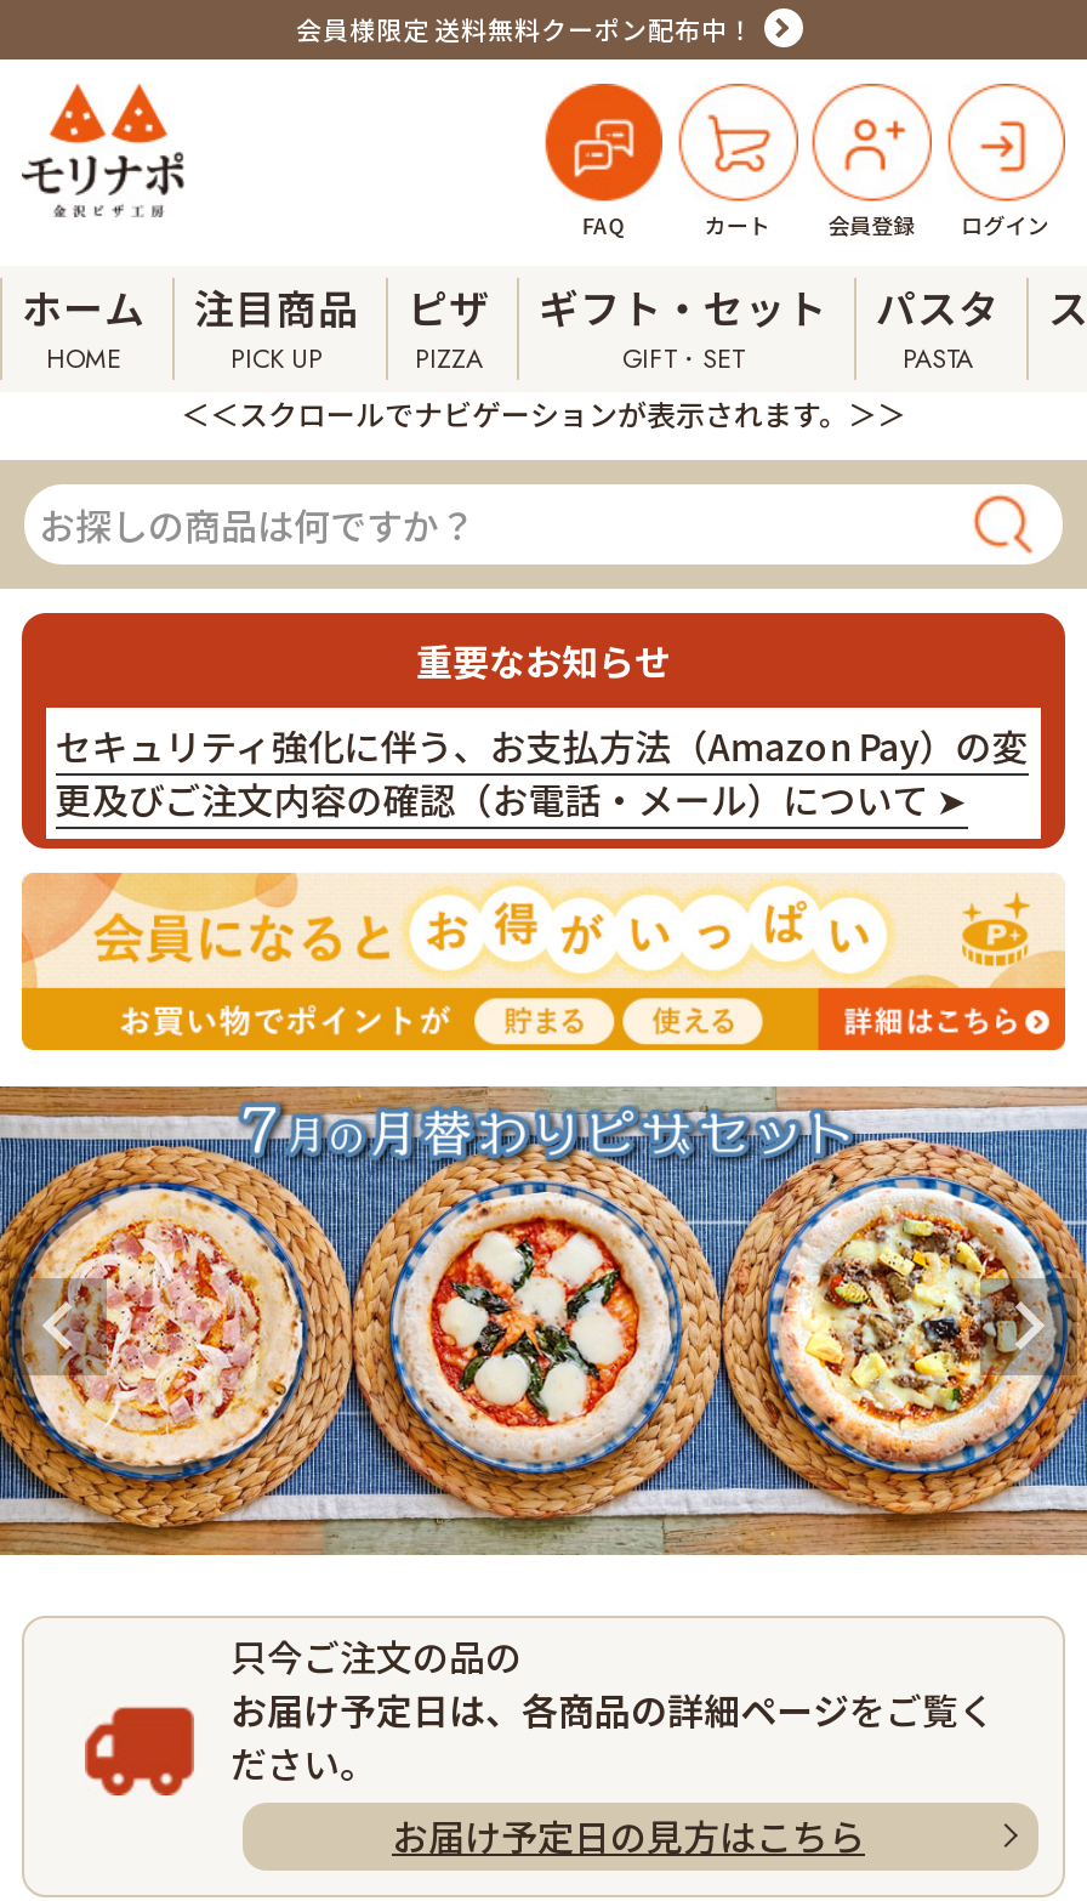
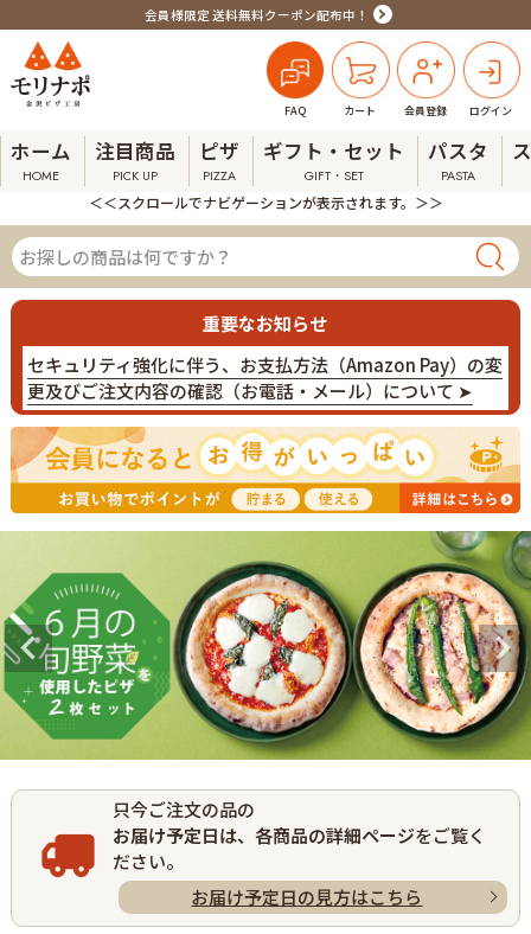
- [image]
+ [image]
